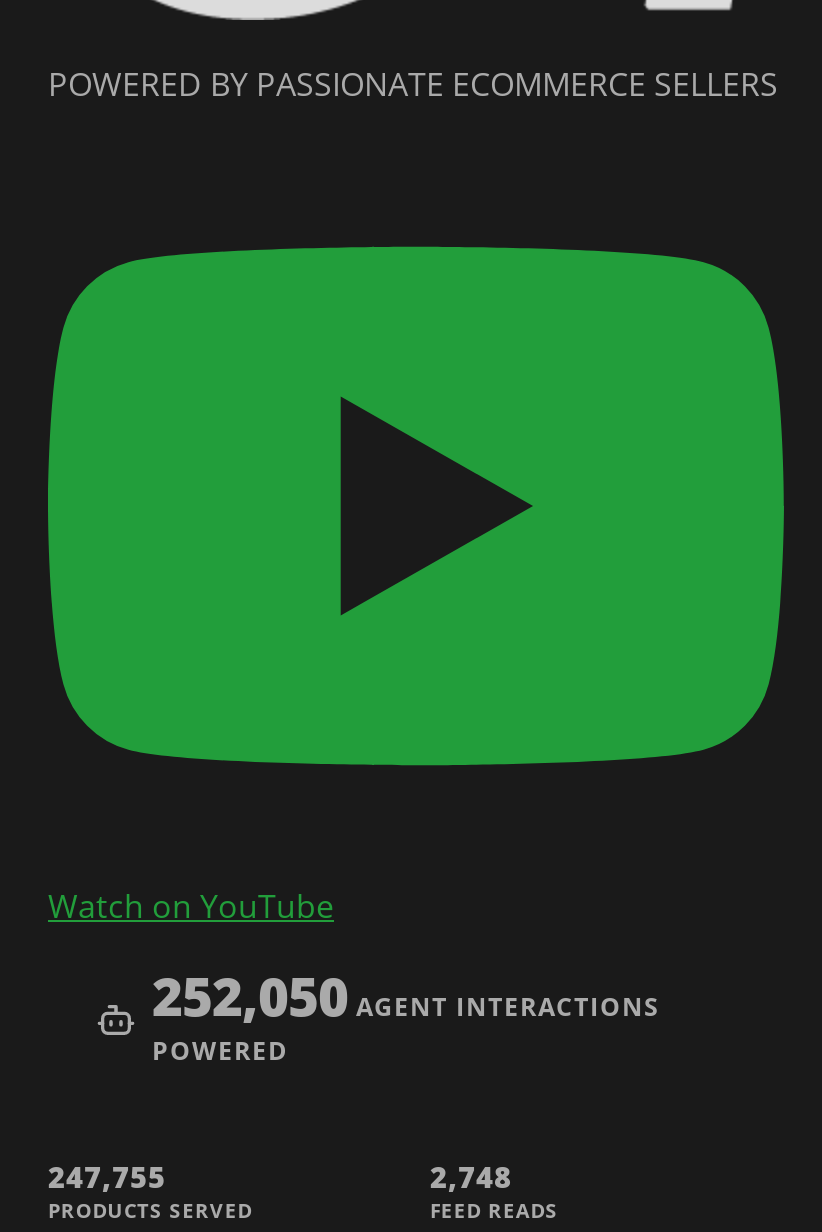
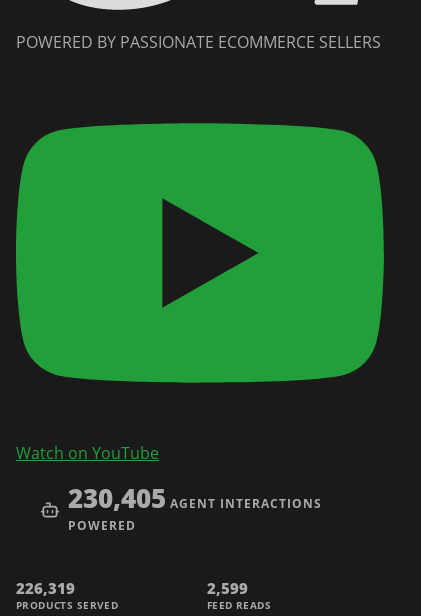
- 252,050 AGENT INTERACTIONS
+ 230,405 AGENT INTERACTIONS

- 247,755
+ 226,319

- 2,748
+ 2,599
